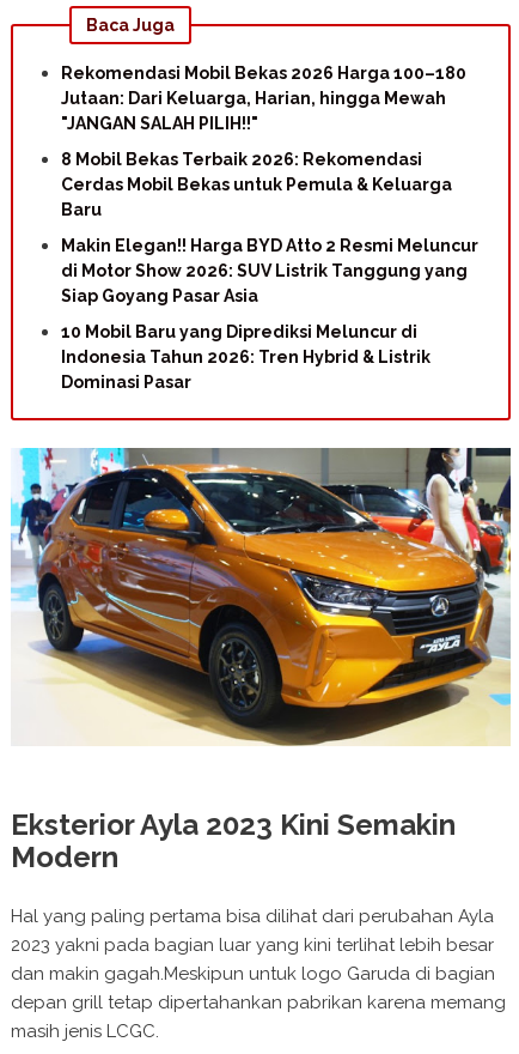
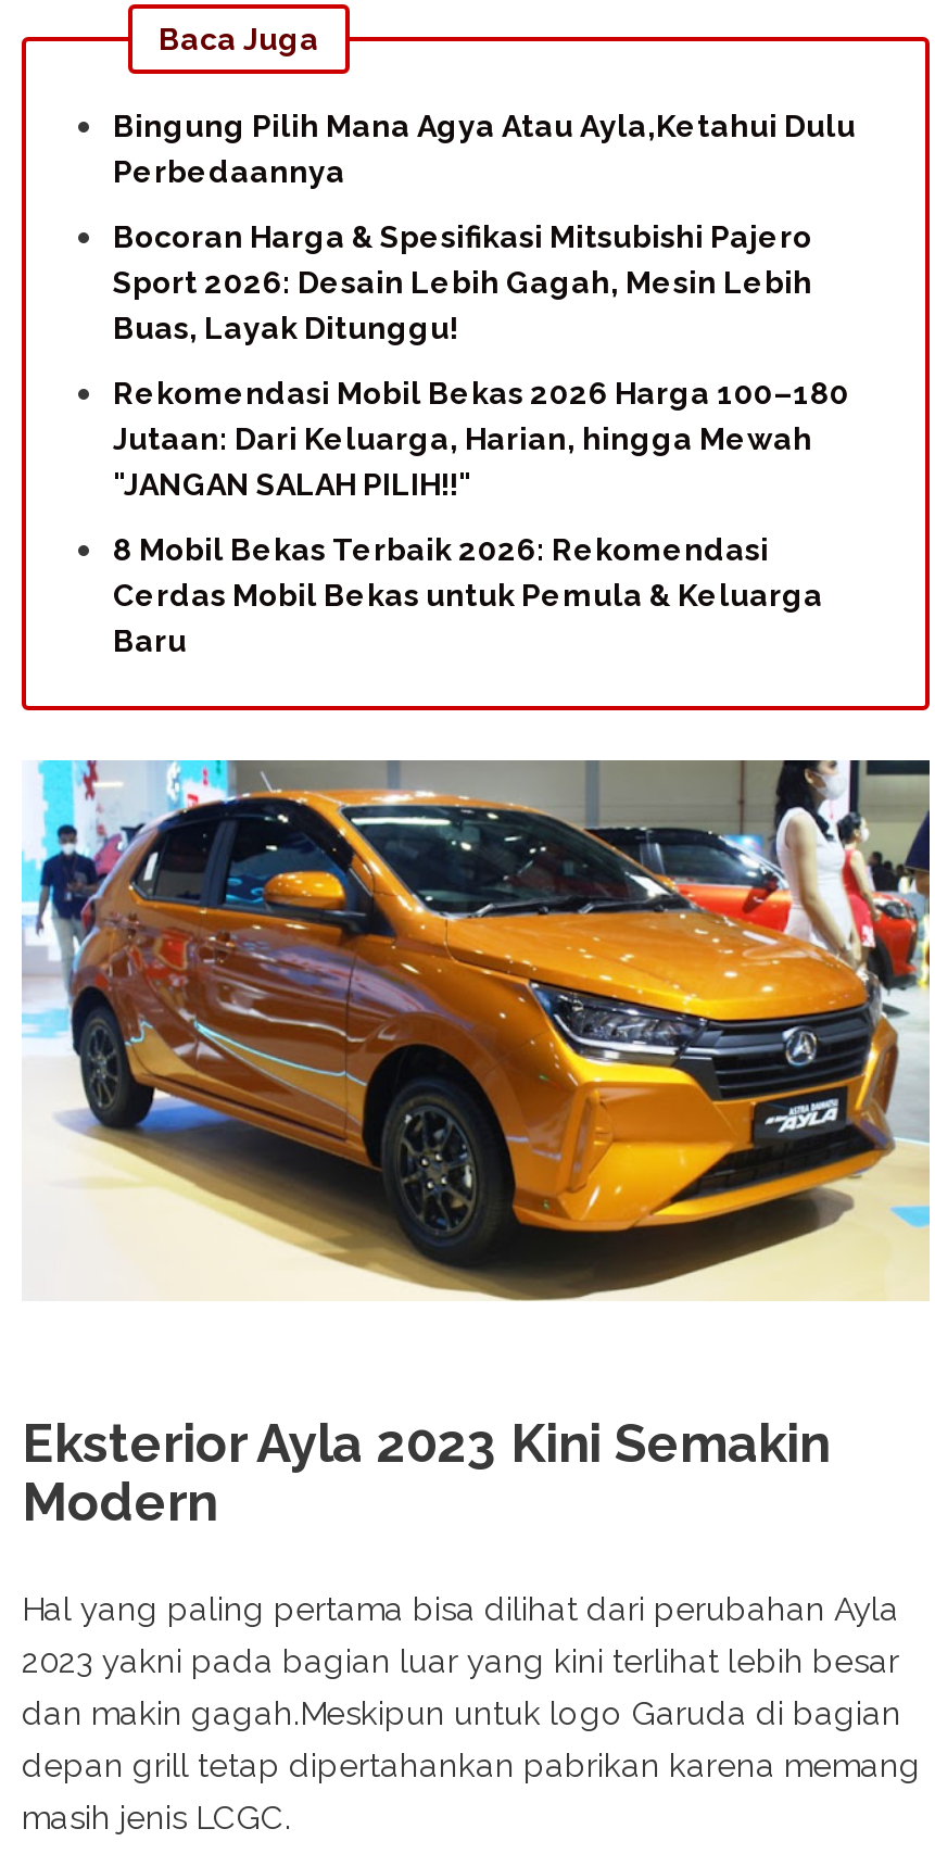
+ Bingung Pilih Mana Agya Atau Ayla,Ketahui Dulu
+ Perbedaannya
+ Bocoran Harga & Spesifikasi Mitsubishi Pajero
+ Sport 2026: Desain Lebih Gagah, Mesin Lebih
+ Buas, Layak Ditunggu!

moved down: Rekomendasi Mobil Bekas 2026 Harga 100–180 | Jutaan: Dari Keluarga, Harian, hingga Mewah | "JANGAN SALAH PILIH!!" | 8 Mobil Bekas Terbaik 2026: Rekomendasi | Cerdas Mobil Bekas untuk Pemula & Keluarga | Baru

- Makin Elegan!! Harga BYD Atto 2 Resmi Meluncur
- di Motor Show 2026: SUV Listrik Tanggung yang
- Siap Goyang Pasar Asia
- 10 Mobil Baru yang Diprediksi Meluncur di
- Indonesia Tahun 2026: Tren Hybrid & Listrik
- Dominasi Pasar
